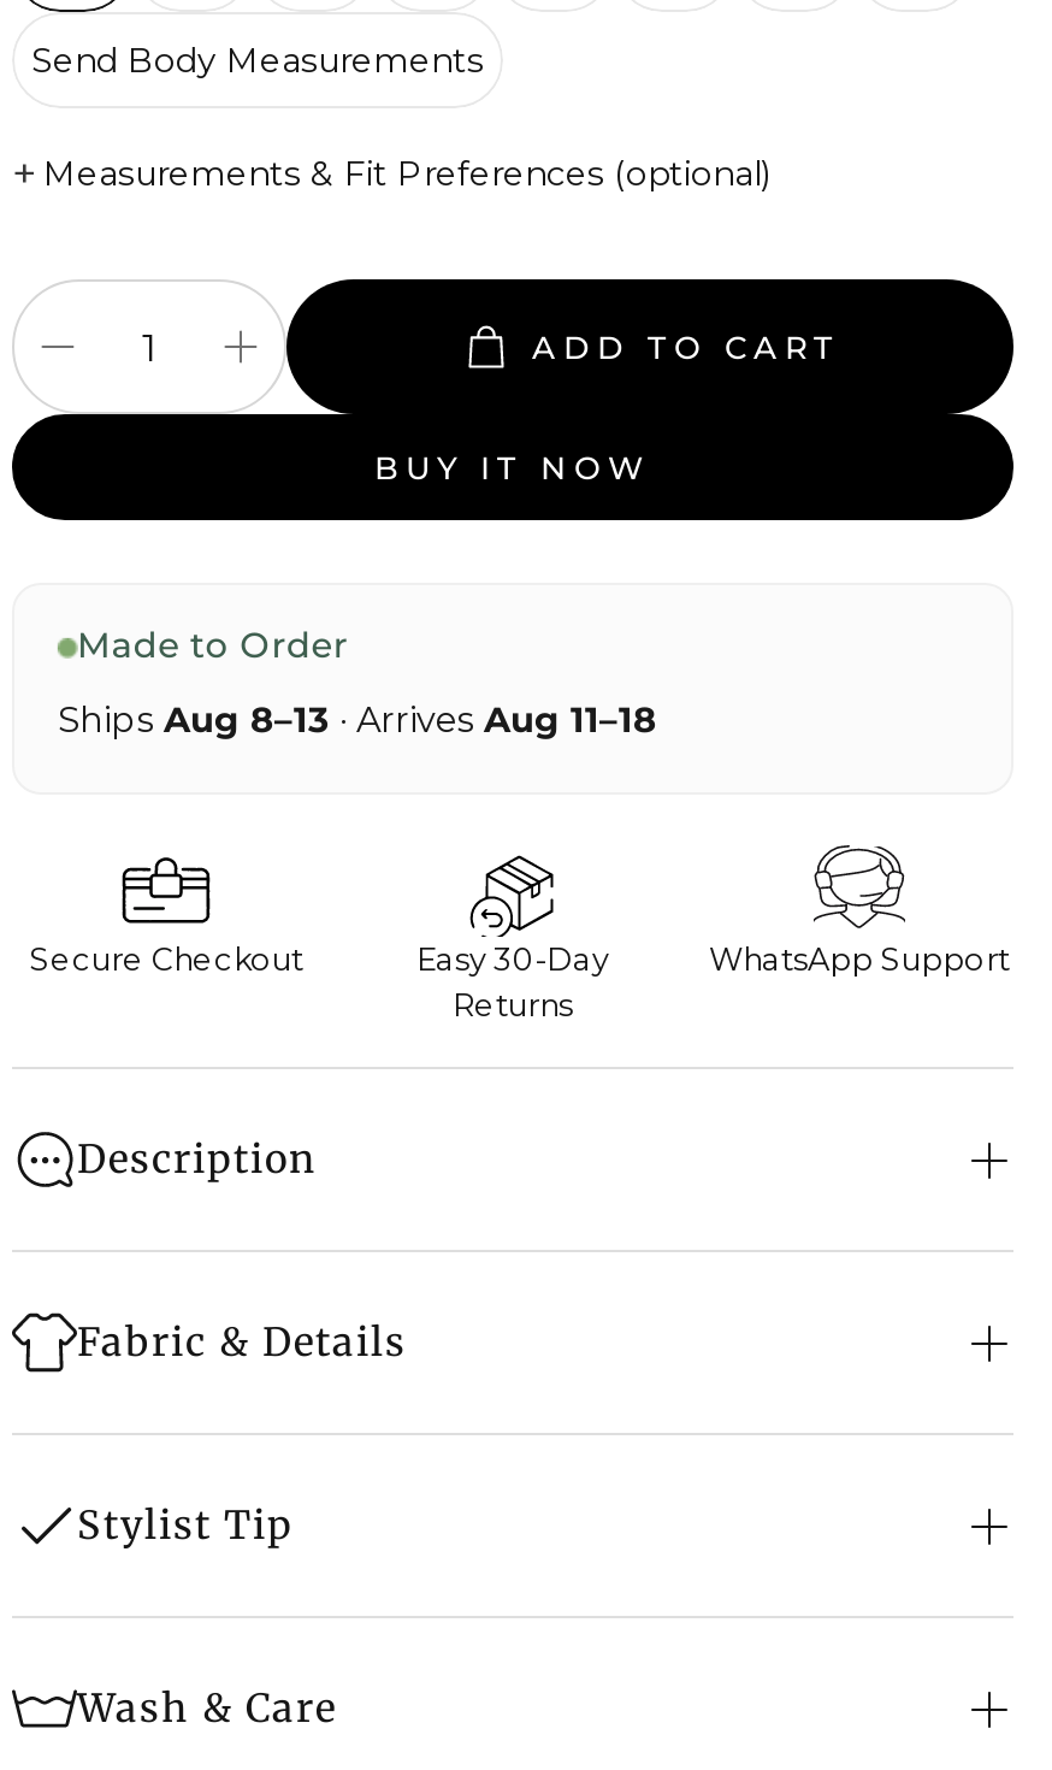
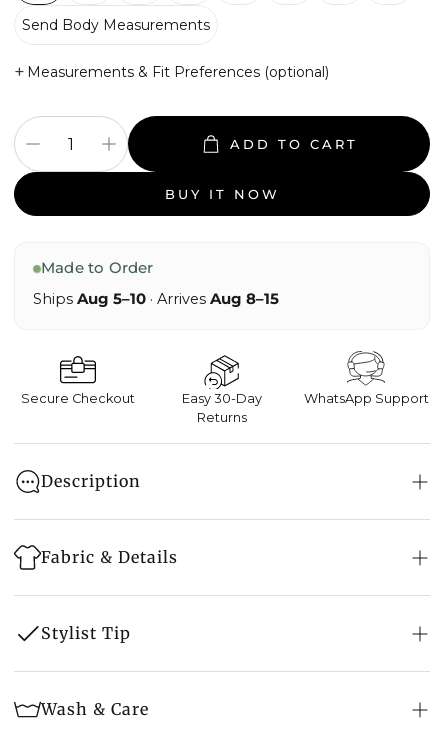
- Ships Aug 8–13 · Arrives Aug 11–18
+ Ships Aug 5–10 · Arrives Aug 8–15
